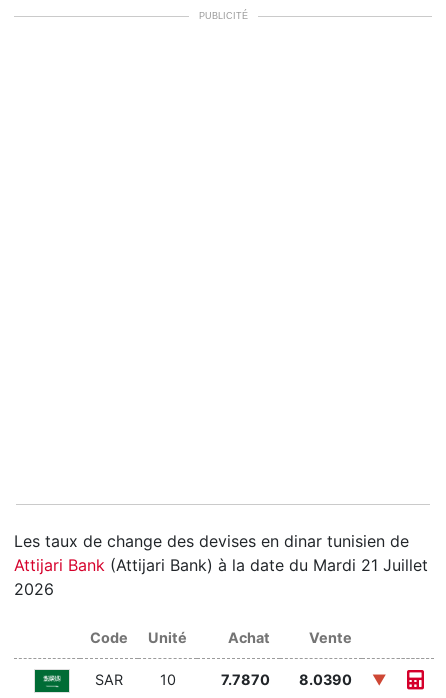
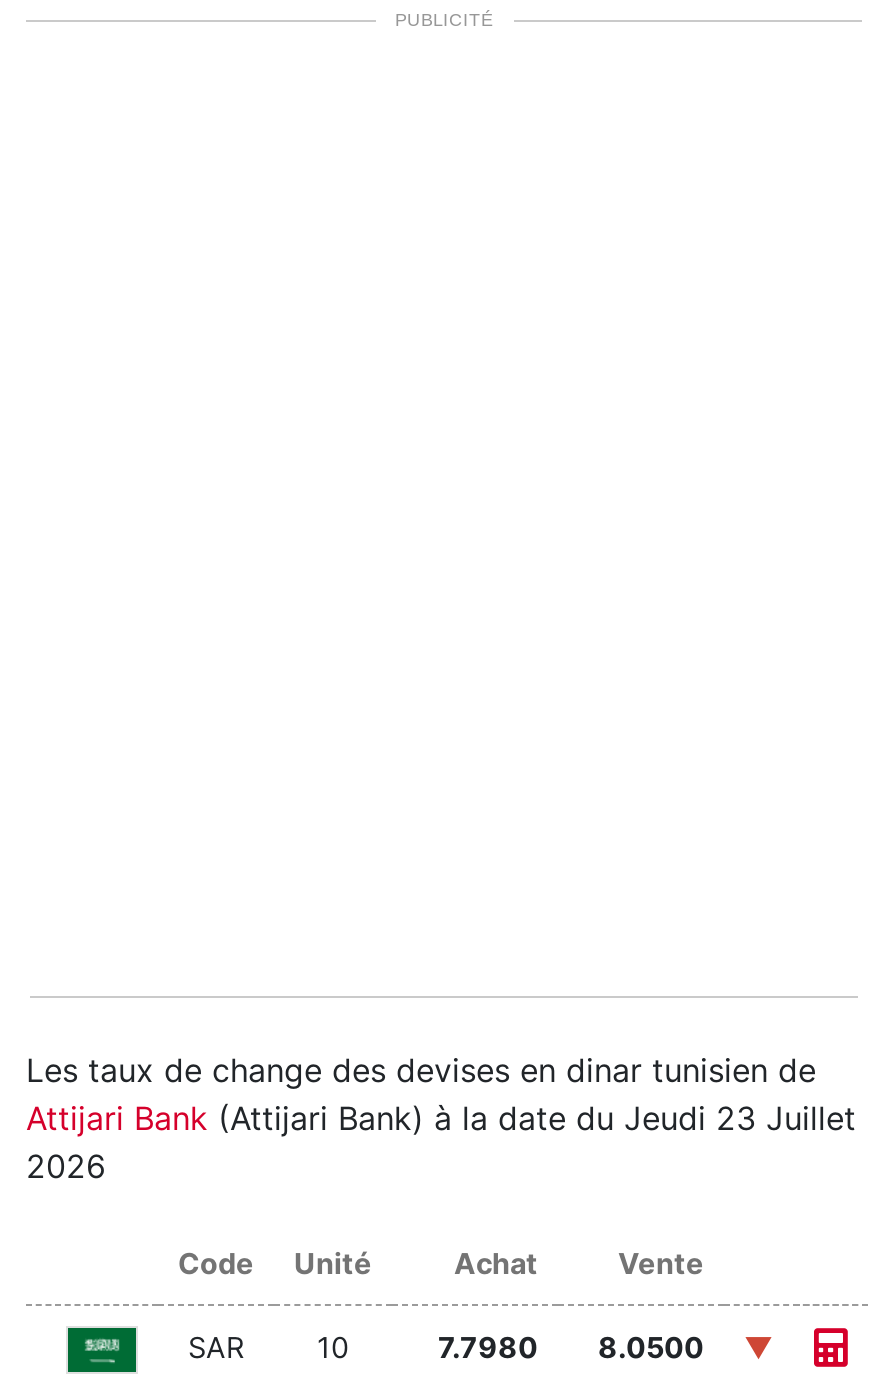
- Attijari Bank (Attijari Bank) à la date du Mardi 21 Juillet
+ Attijari Bank (Attijari Bank) à la date du Jeudi 23 Juillet

- 7.7870
+ 7.7980

- 8.0390
+ 8.0500
